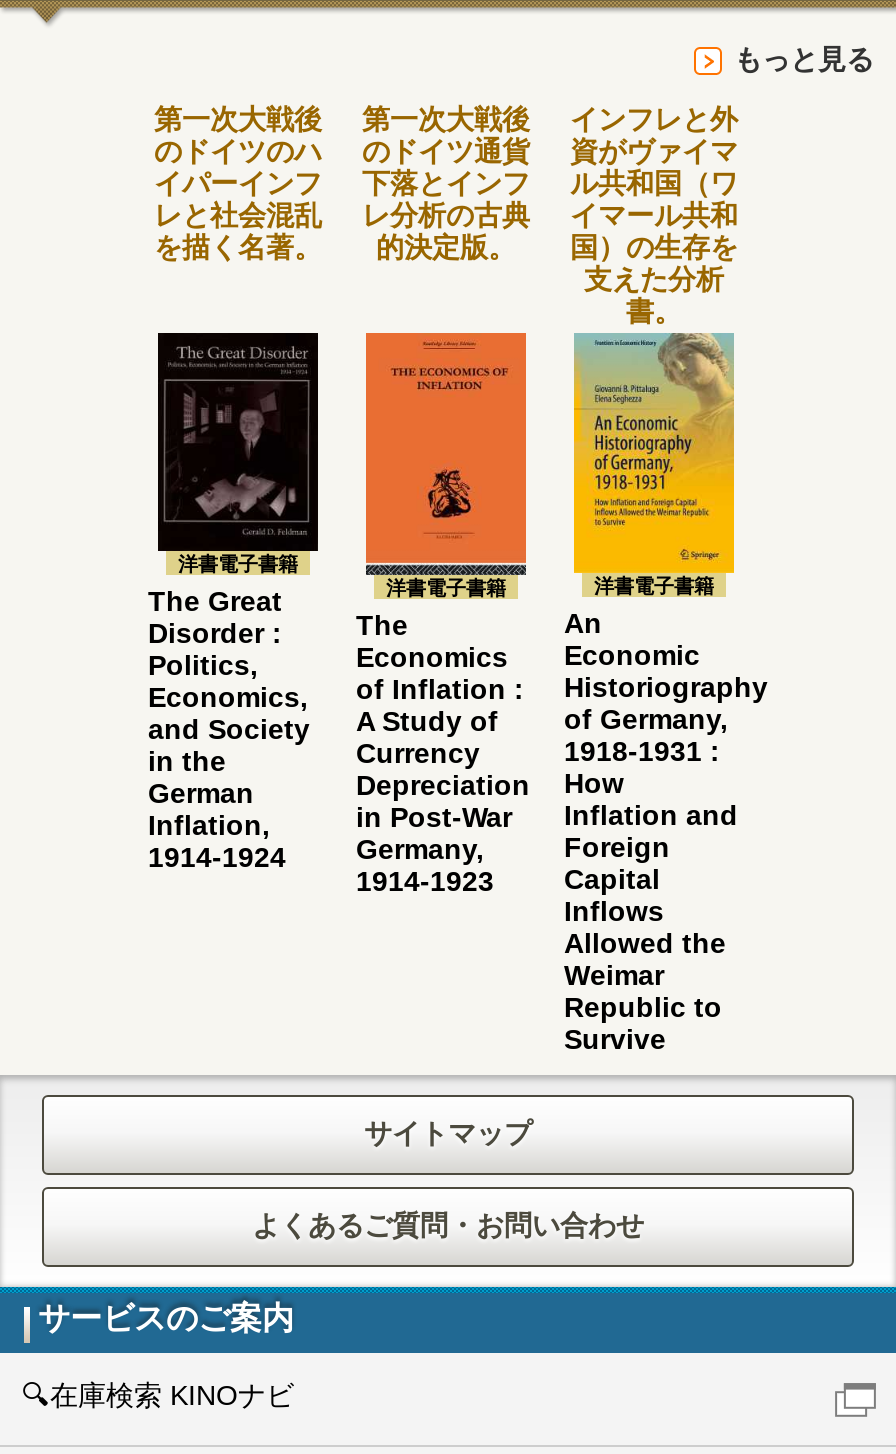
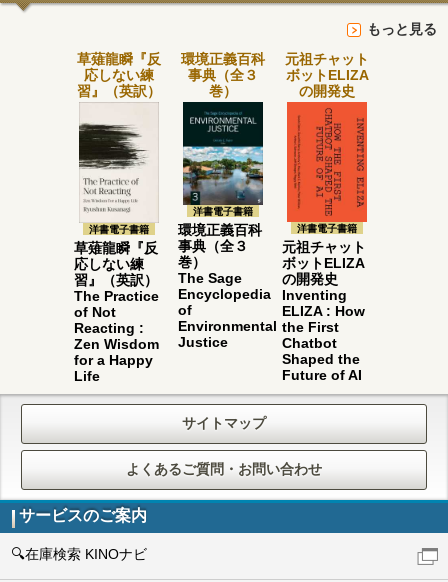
- 第一次大戦後
- のドイツのハ
- イパーインフ
- レと社会混乱
- を描く名著。
+ 草薙龍瞬『反
+ 応しない練
+ 習』（英訳）

- 第一次大戦後
- のドイツ通貨
- 下落とインフ
- レ分析の古典
- 的決定版。
+ 環境正義百科
+ 事典（全３
+ 巻）

- インフレと外
- 資がヴァイマ
- ル共和国（ワ
- イマール共和
- 国）の生存を
- 支えた分析
- 書。
+ 元祖チャット
+ ボットELIZA
+ の開発史

- [image]
+ [image]

- [image]
+ [image]

- [image]
+ [image]

- The Great
- Disorder :
- Politics,
- Economics,
- and Society
- in the
- German
- Inflation,
- 1914-1924
+ 草薙龍瞬『反
+ 応しない練
+ 習』（英訳）
+ The Practice
+ of Not
+ Reacting :
+ Zen Wisdom
+ for a Happy
+ Life

- The
- Economics
- of Inflation :
- A Study of
- Currency
- Depreciation
- in Post-War
- Germany,
- 1914-1923
+ 環境正義百科
+ 事典（全３
+ 巻）
+ The Sage
+ Encyclopedia
+ of
+ Environmental
+ Justice

- An
- Economic
- Historiography
- of Germany,
- 1918-1931 :
- How
- Inflation and
- Foreign
- Capital
- Inflows
- Allowed the
- Weimar
- Republic to
- Survive
+ 元祖チャット
+ ボットELIZA
+ の開発史
+ Inventing
+ ELIZA : How
+ the First
+ Chatbot
+ Shaped the
+ Future of AI
